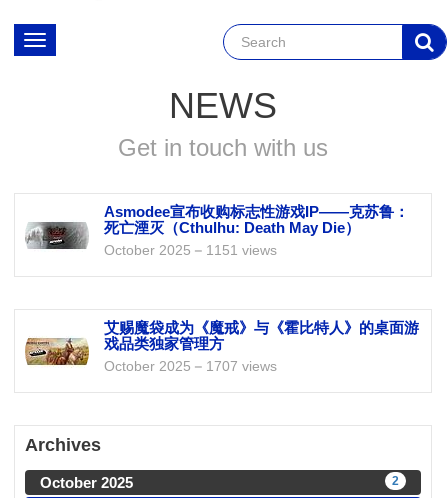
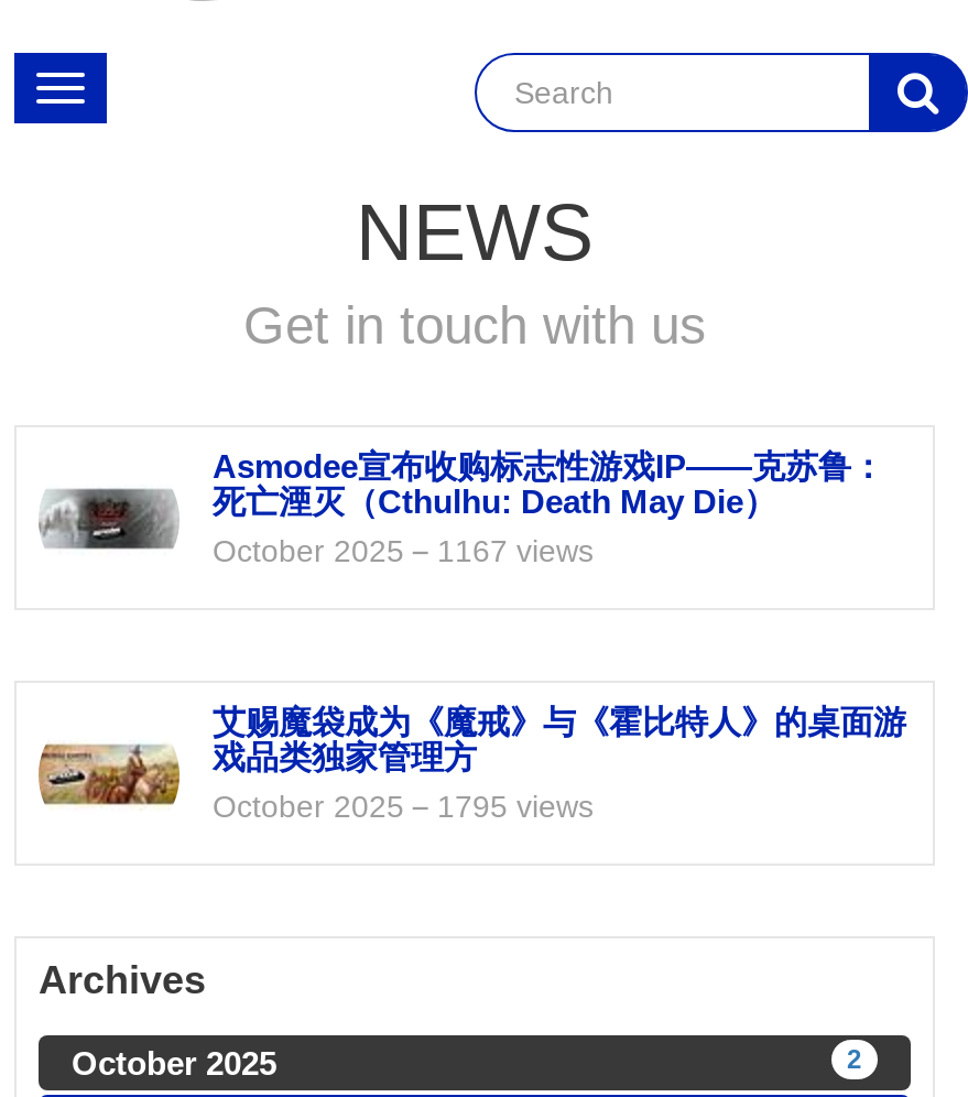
- October 2025 1151 views
+ October 2025 1167 views

- October 2025 1707 views
+ October 2025 1795 views
